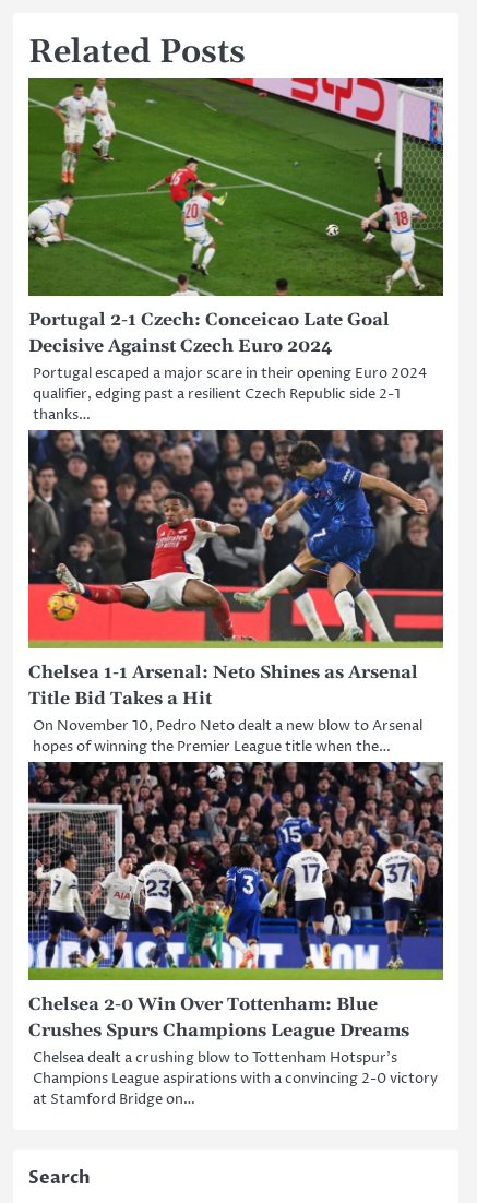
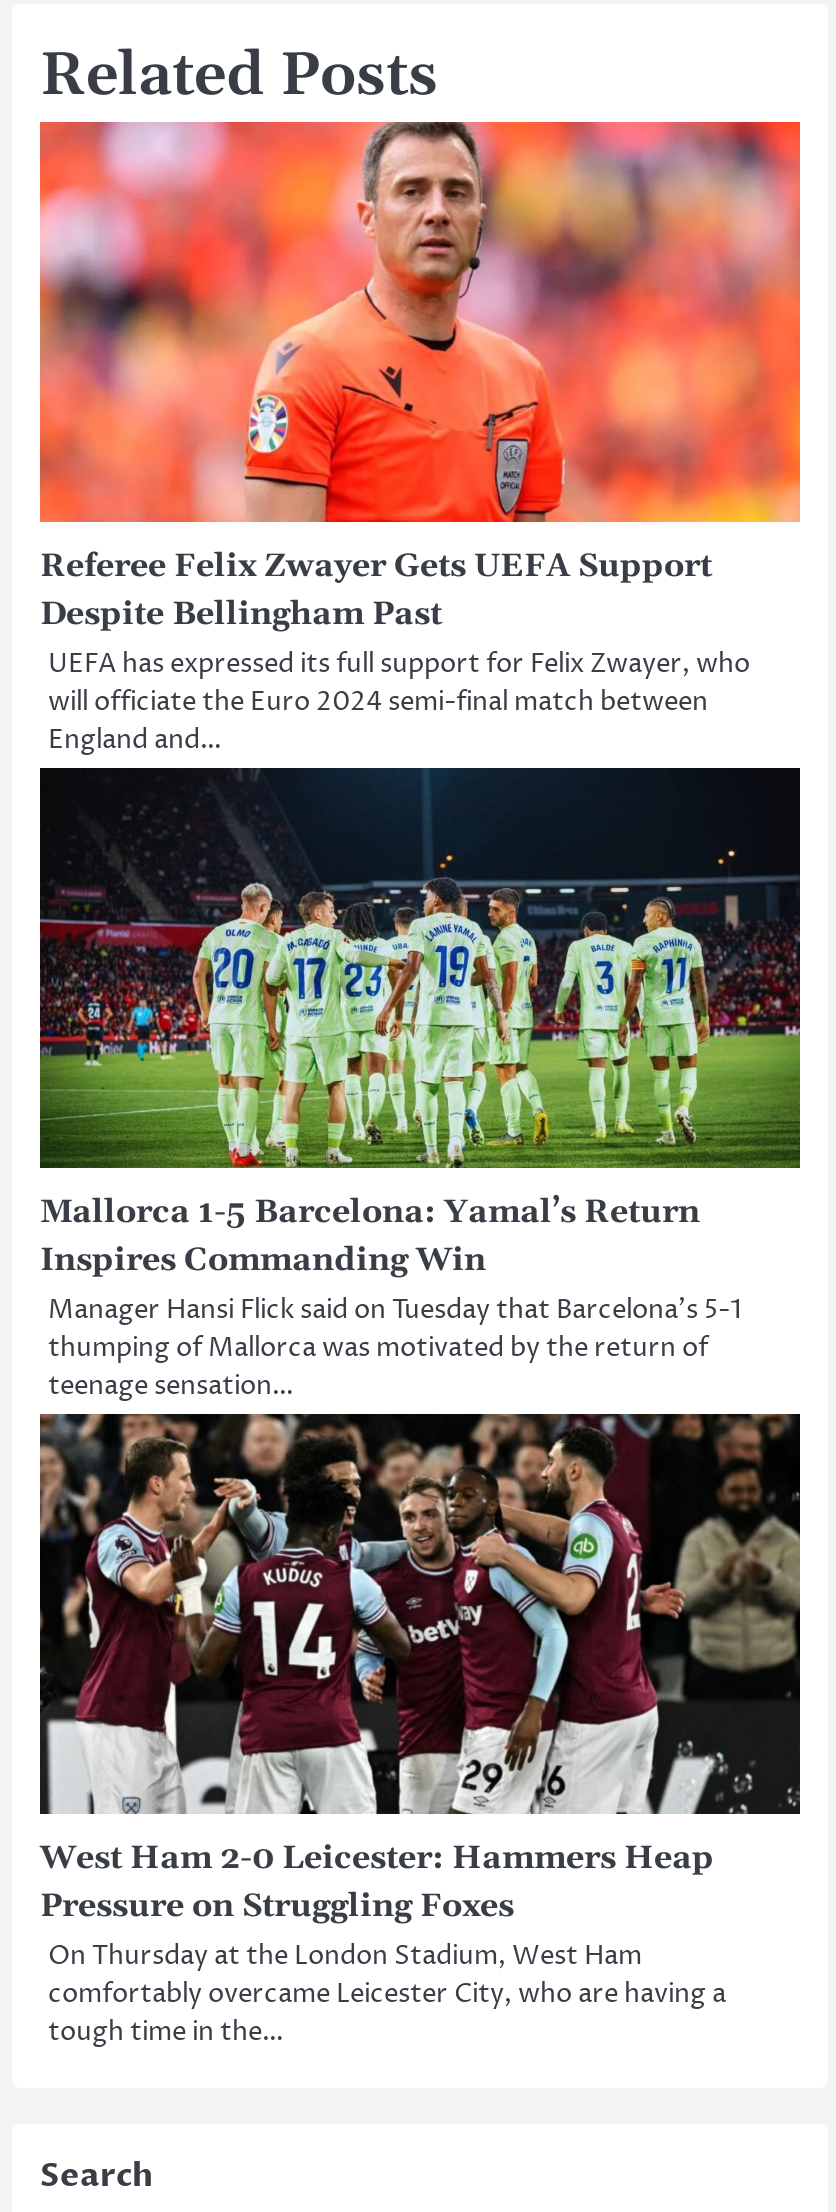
- [image]
- Portugal 2-1 Czech: Conceicao Late Goal
- Decisive Against Czech Euro 2024
- Portugal escaped a major scare in their opening Euro 2024
- qualifier, edging past a resilient Czech Republic side 2-1
- thanks…
+ [image]
+ Referee Felix Zwayer Gets UEFA Support
+ Despite Bellingham Past
+ UEFA has expressed its full support for Felix Zwayer, who
+ will officiate the Euro 2024 semi-final match between
+ England and…

- [image]
- Chelsea 1-1 Arsenal: Neto Shines as Arsenal
- Title Bid Takes a Hit
- On November 10, Pedro Neto dealt a new blow to Arsenal
- hopes of winning the Premier League title when the…
+ [image]
+ Mallorca 1-5 Barcelona: Yamal’s Return
+ Inspires Commanding Win
+ Manager Hansi Flick said on Tuesday that Barcelona’s 5-1
+ thumping of Mallorca was motivated by the return of
+ teenage sensation…

- [image]
- Chelsea 2-0 Win Over Tottenham: Blue
- Crushes Spurs Champions League Dreams
- Chelsea dealt a crushing blow to Tottenham Hotspur’s
- Champions League aspirations with a convincing 2-0 victory
- at Stamford Bridge on…
+ [image]
+ West Ham 2-0 Leicester: Hammers Heap
+ Pressure on Struggling Foxes
+ On Thursday at the London Stadium, West Ham
+ comfortably overcame Leicester City, who are having a
+ tough time in the…
